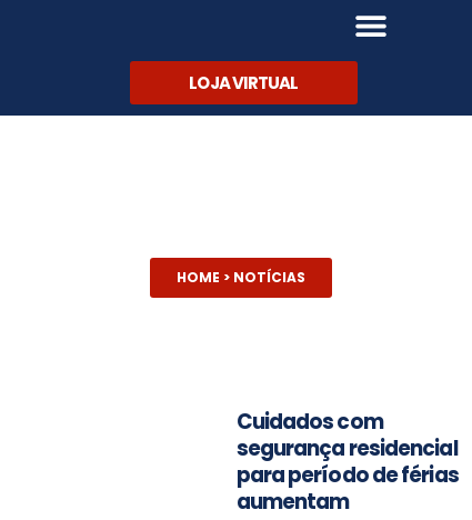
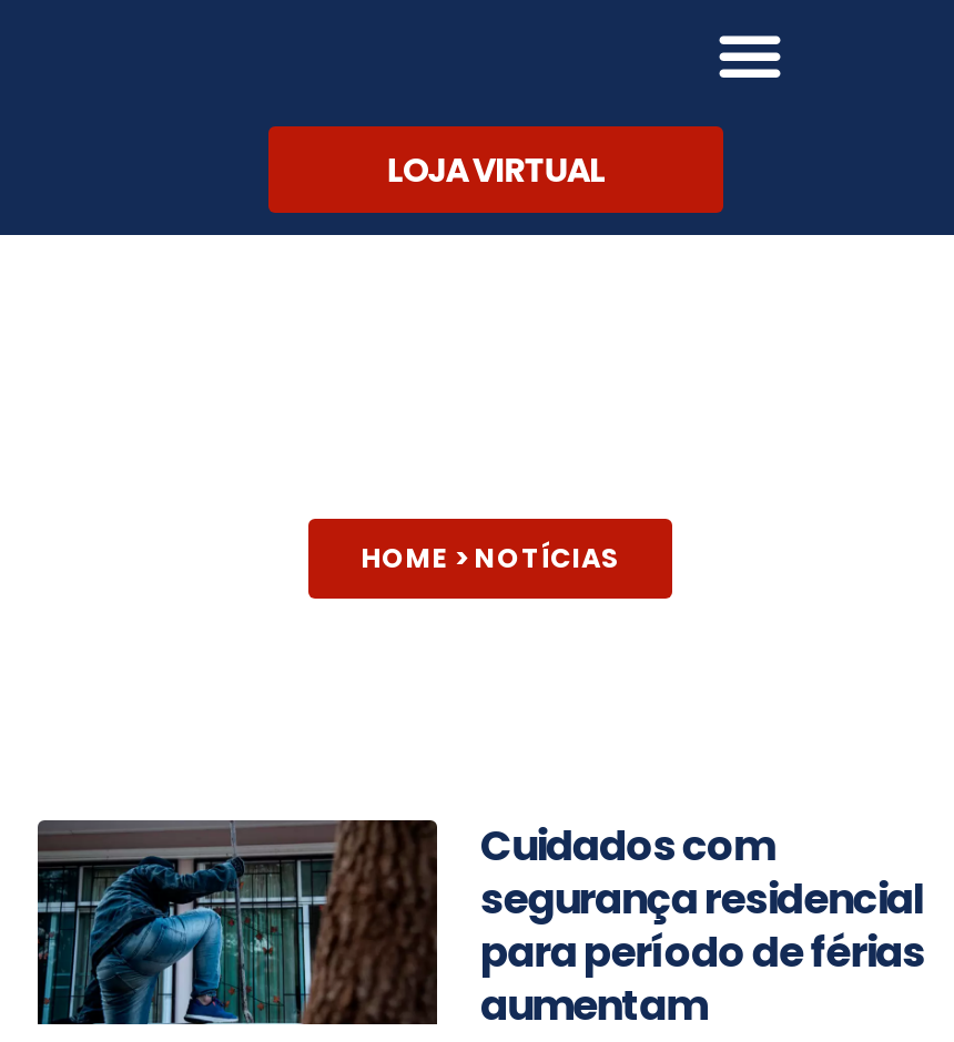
+ [image]
